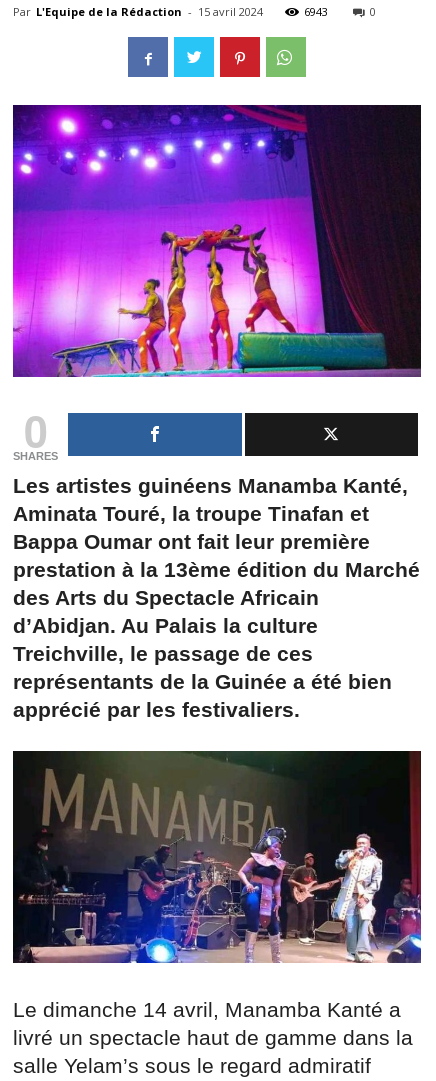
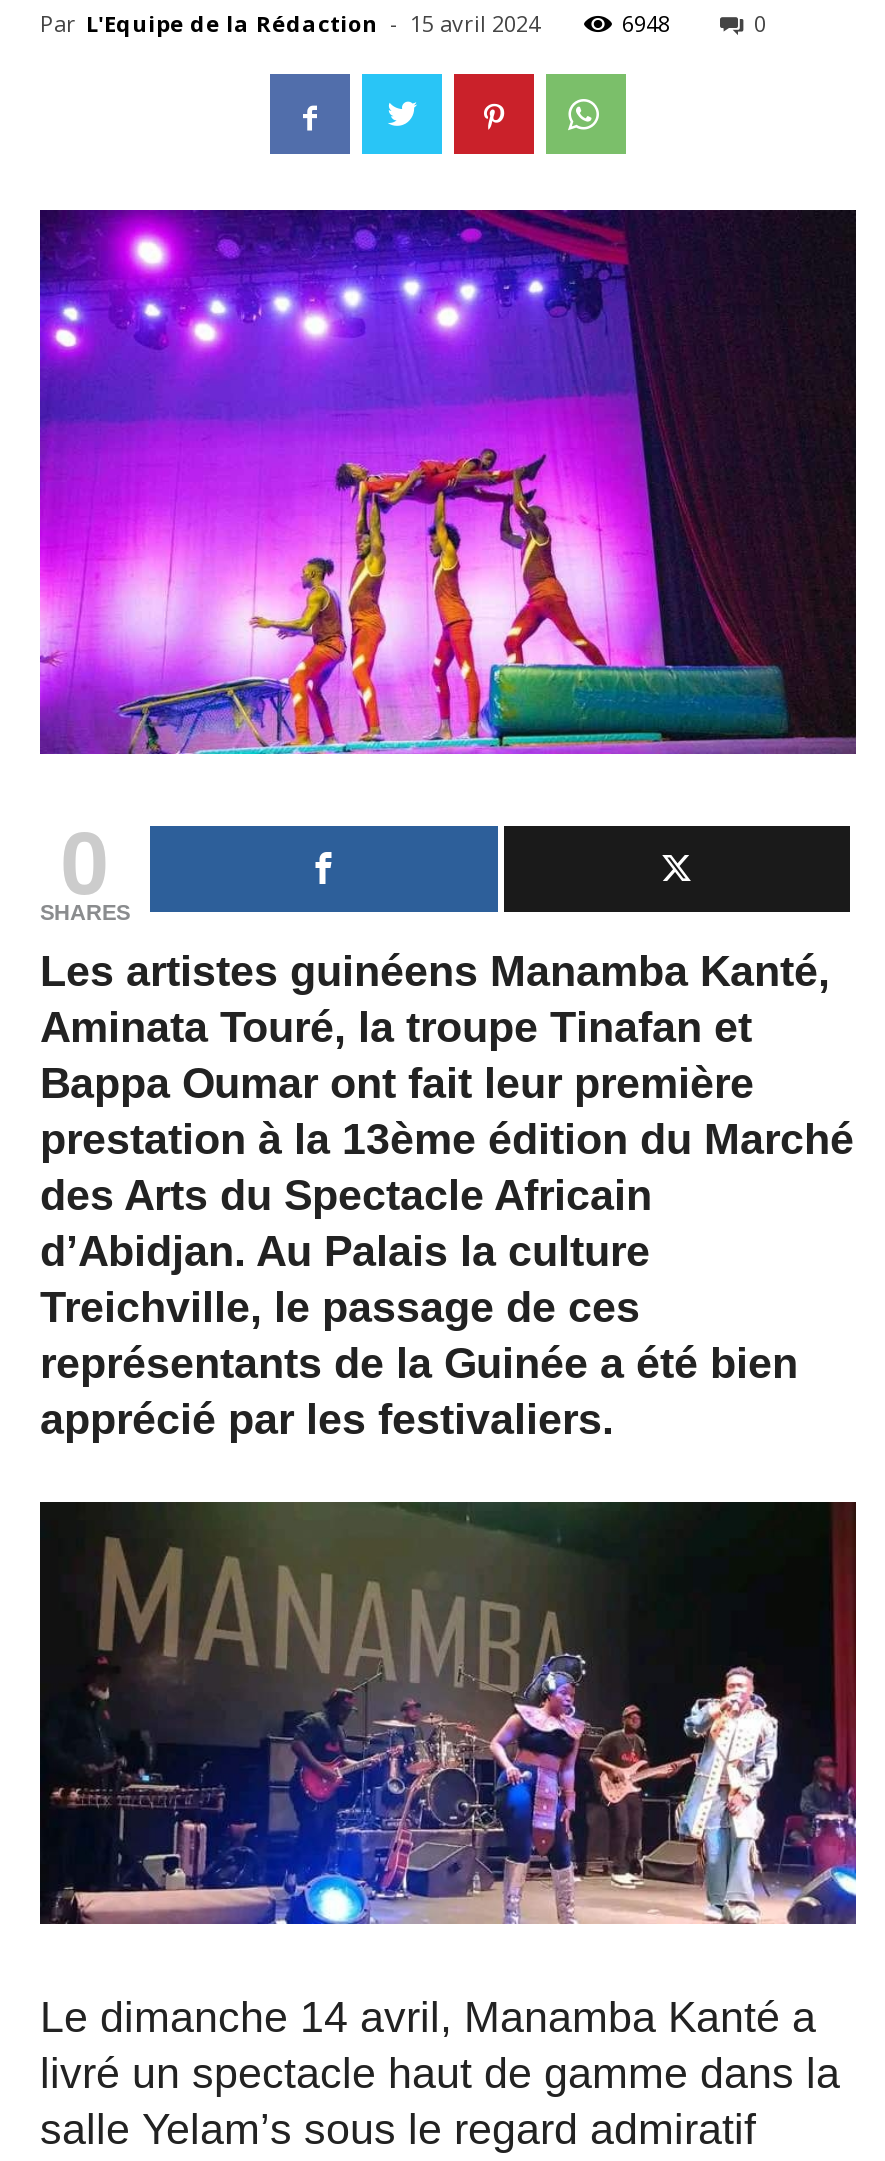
- 6943
+ 6948
